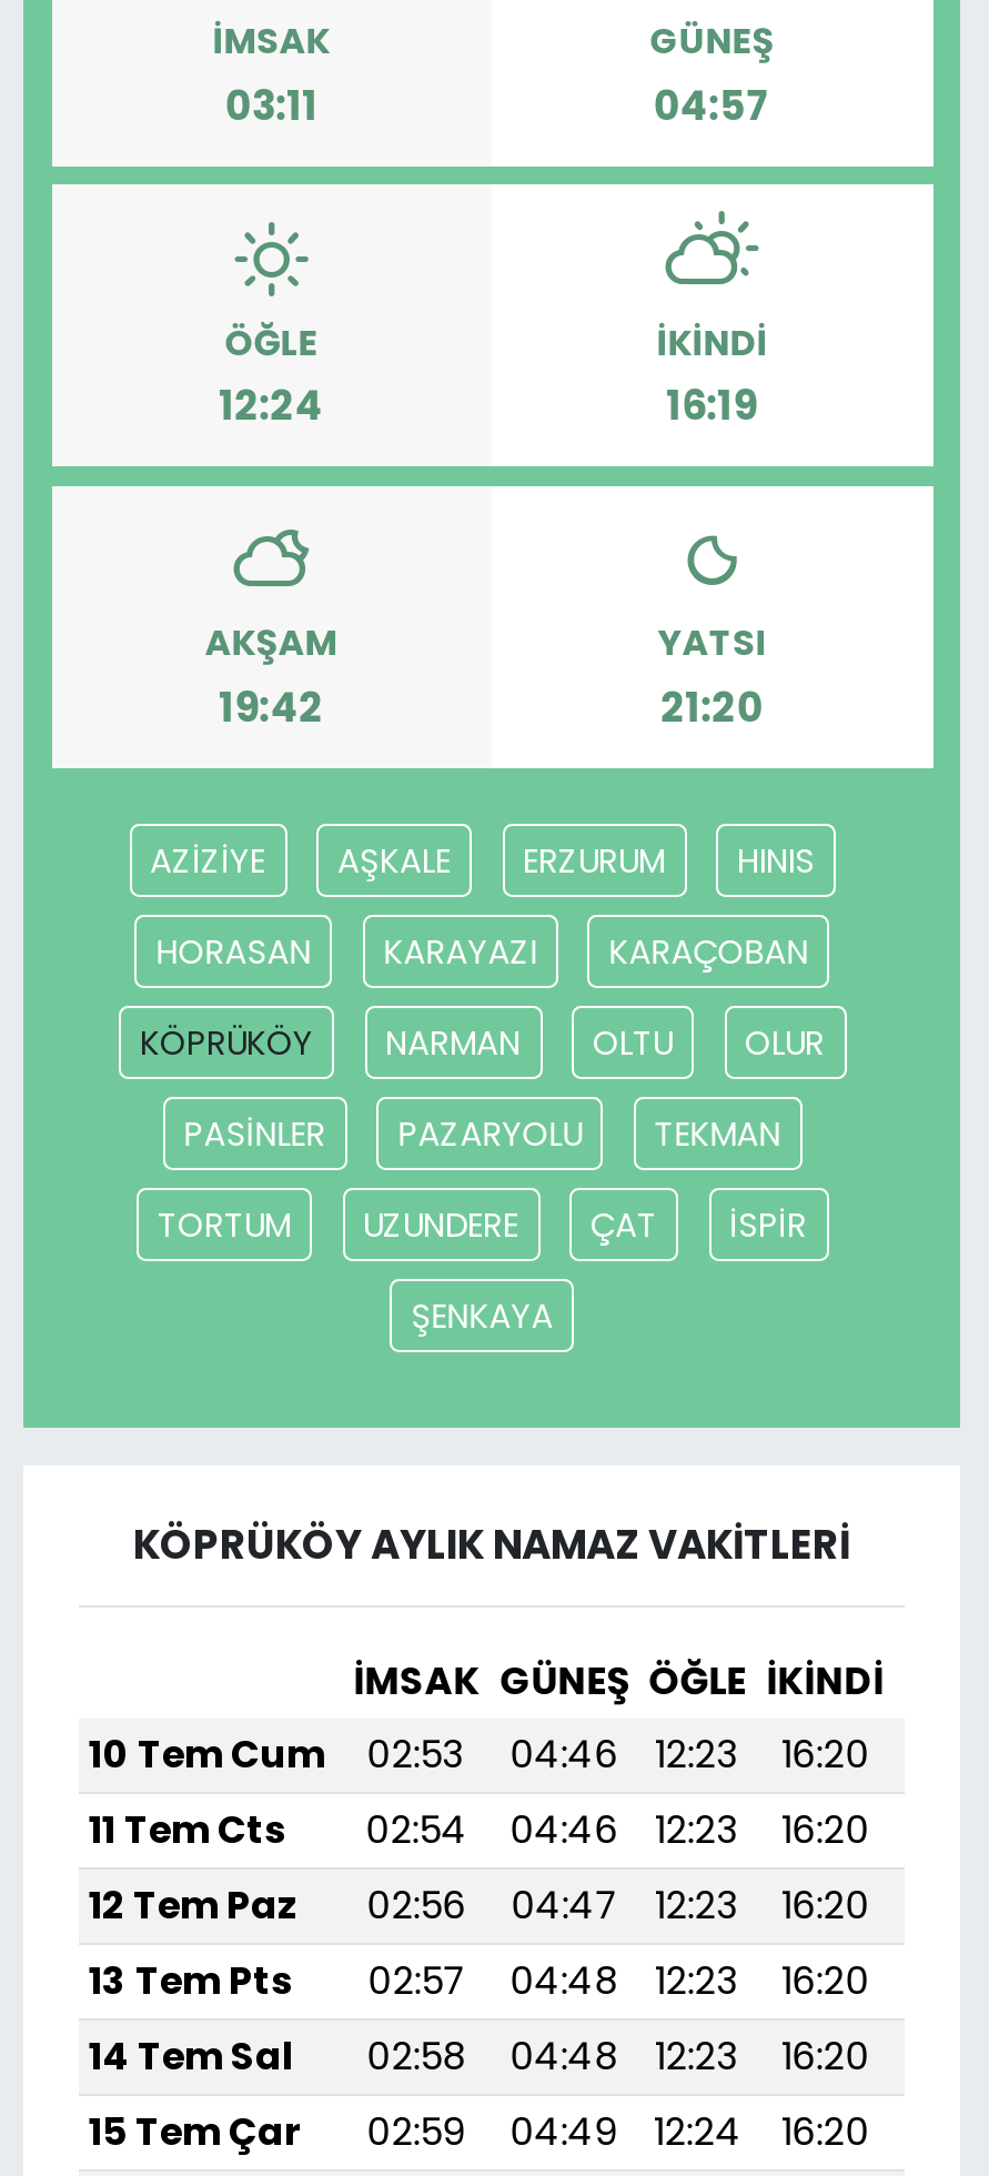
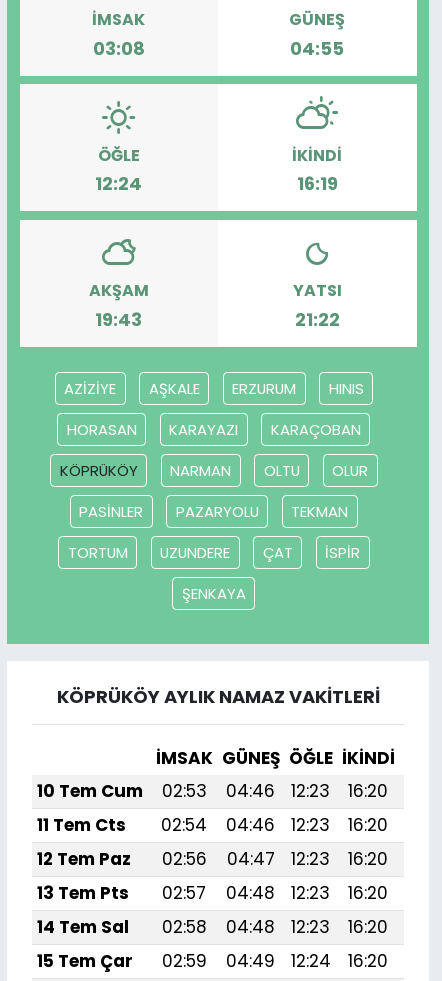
- 03:11
+ 03:08

- 04:57
+ 04:55

- 19:42
+ 19:43

- 21:20
+ 21:22
